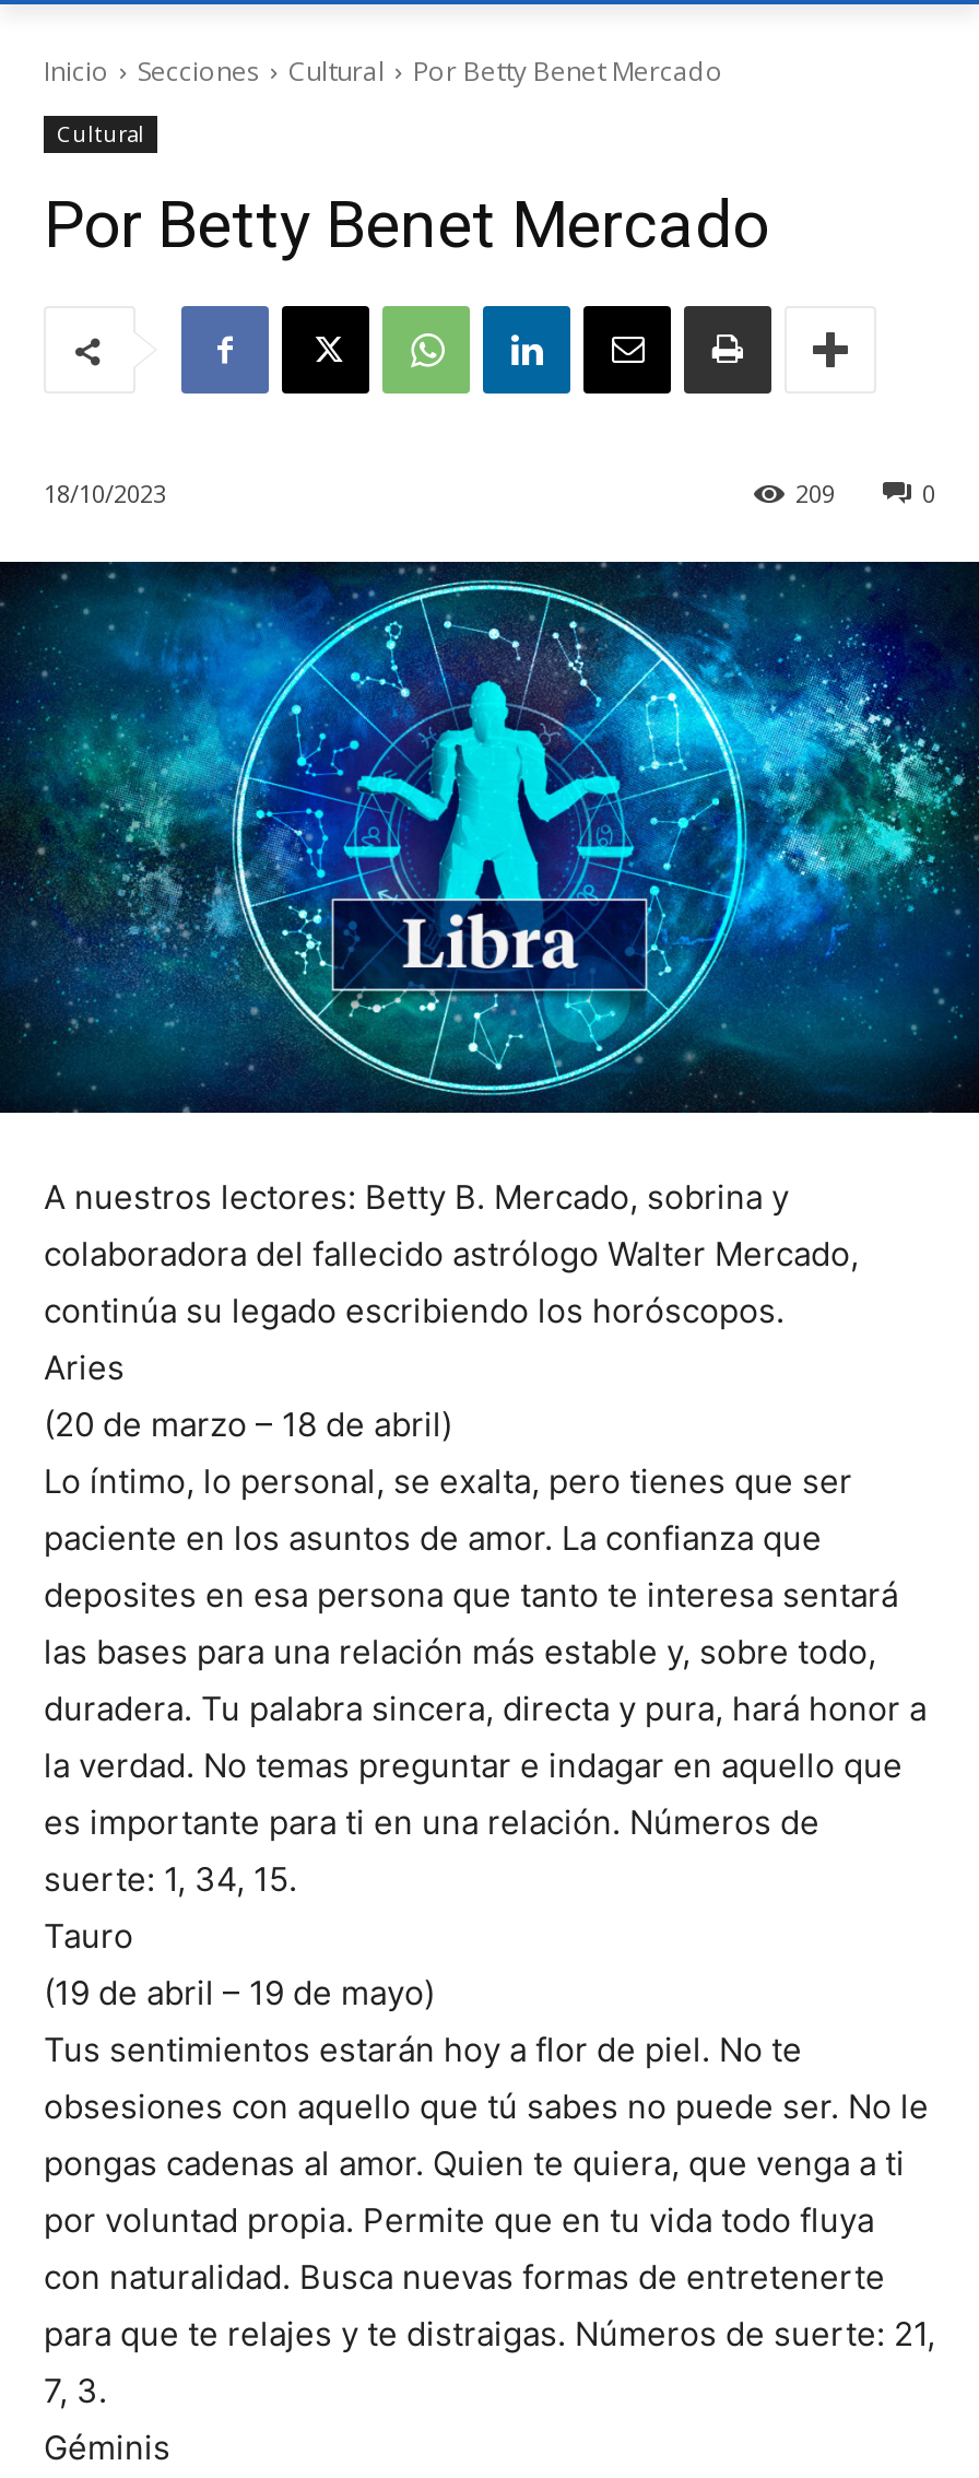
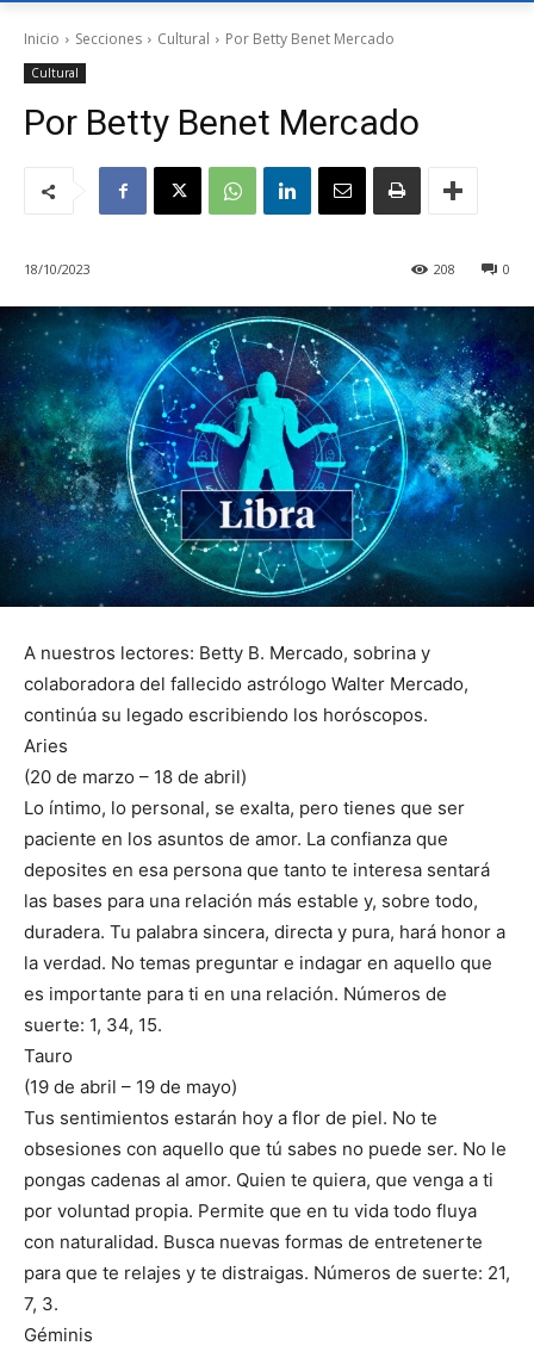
- 209
+ 208
